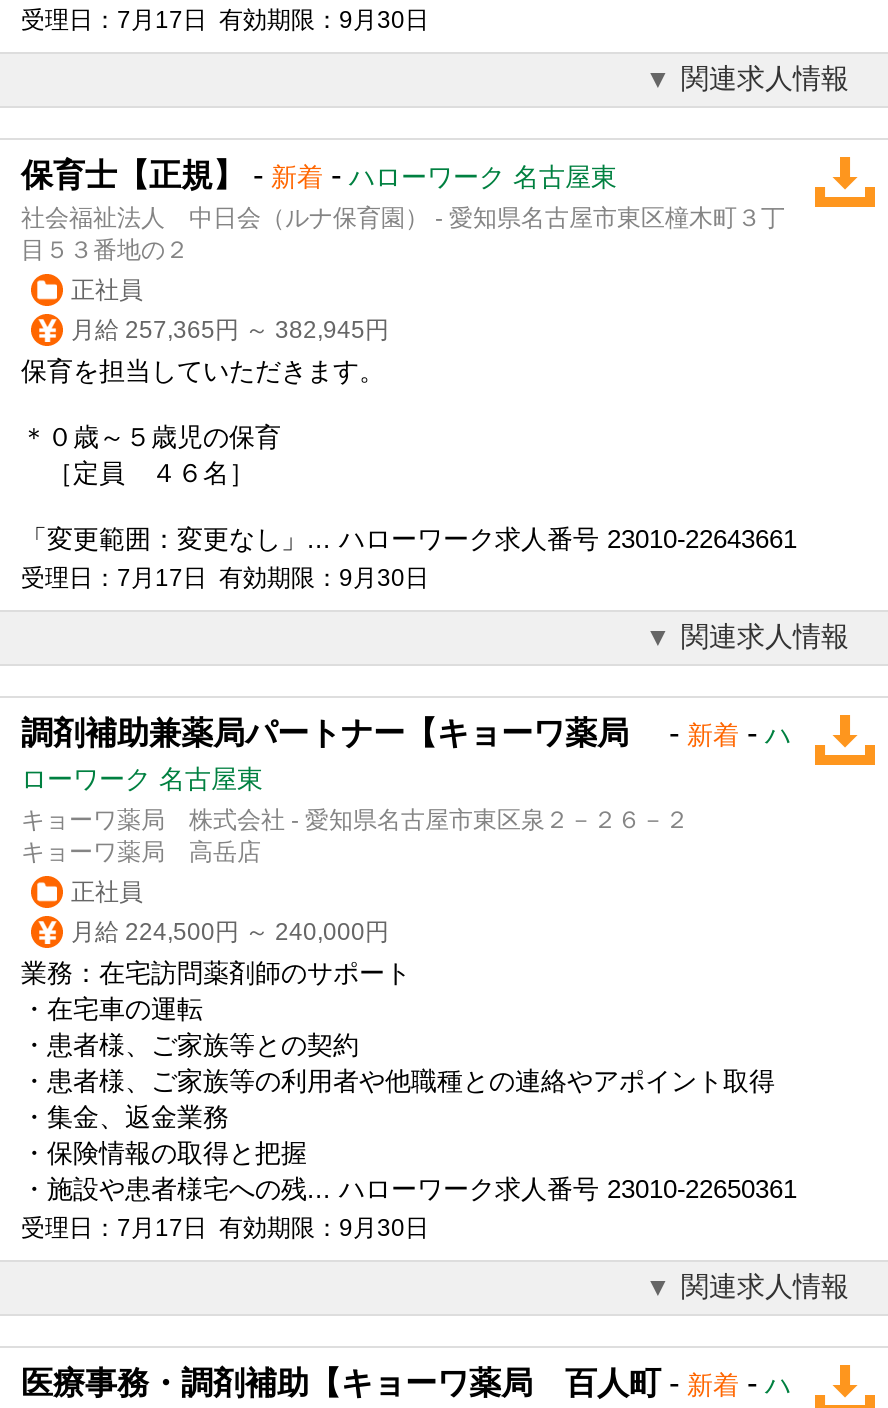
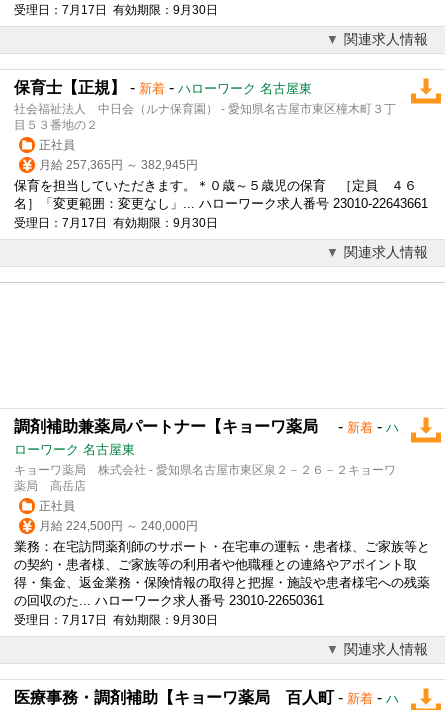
moved up: 受理日：7月17日 有効期限：9月30日 | 関連求人情報

moved down: 調剤補助兼薬局パートナー【キョーワ薬局-新着-ハ | ローワーク 名古屋東

moved down: 正社員 | 月給 224,500円 ～ 240,000円

- 業務：在宅訪問薬剤師のサポート
- ・在宅車の運転
- ・患者様、ご家族等との契約
- ・患者様、ご家族等の利用者や他職種との連絡やアポイント取得
- ・集金、返金業務
- ・保険情報の取得と把握
- ・施設や患者様宅への残... ハローワーク求人番号 23010-22650361
+ 業務：在宅訪問薬剤師のサポート・在宅車の運転・患者様、ご家族等と
+ の契約・患者様、ご家族等の利用者や他職種との連絡やアポイント取
+ 得・集金、返金業務・保険情報の取得と把握・施設や患者様宅への残薬
+ の回収のた... ハローワーク求人番号 23010-22650361
